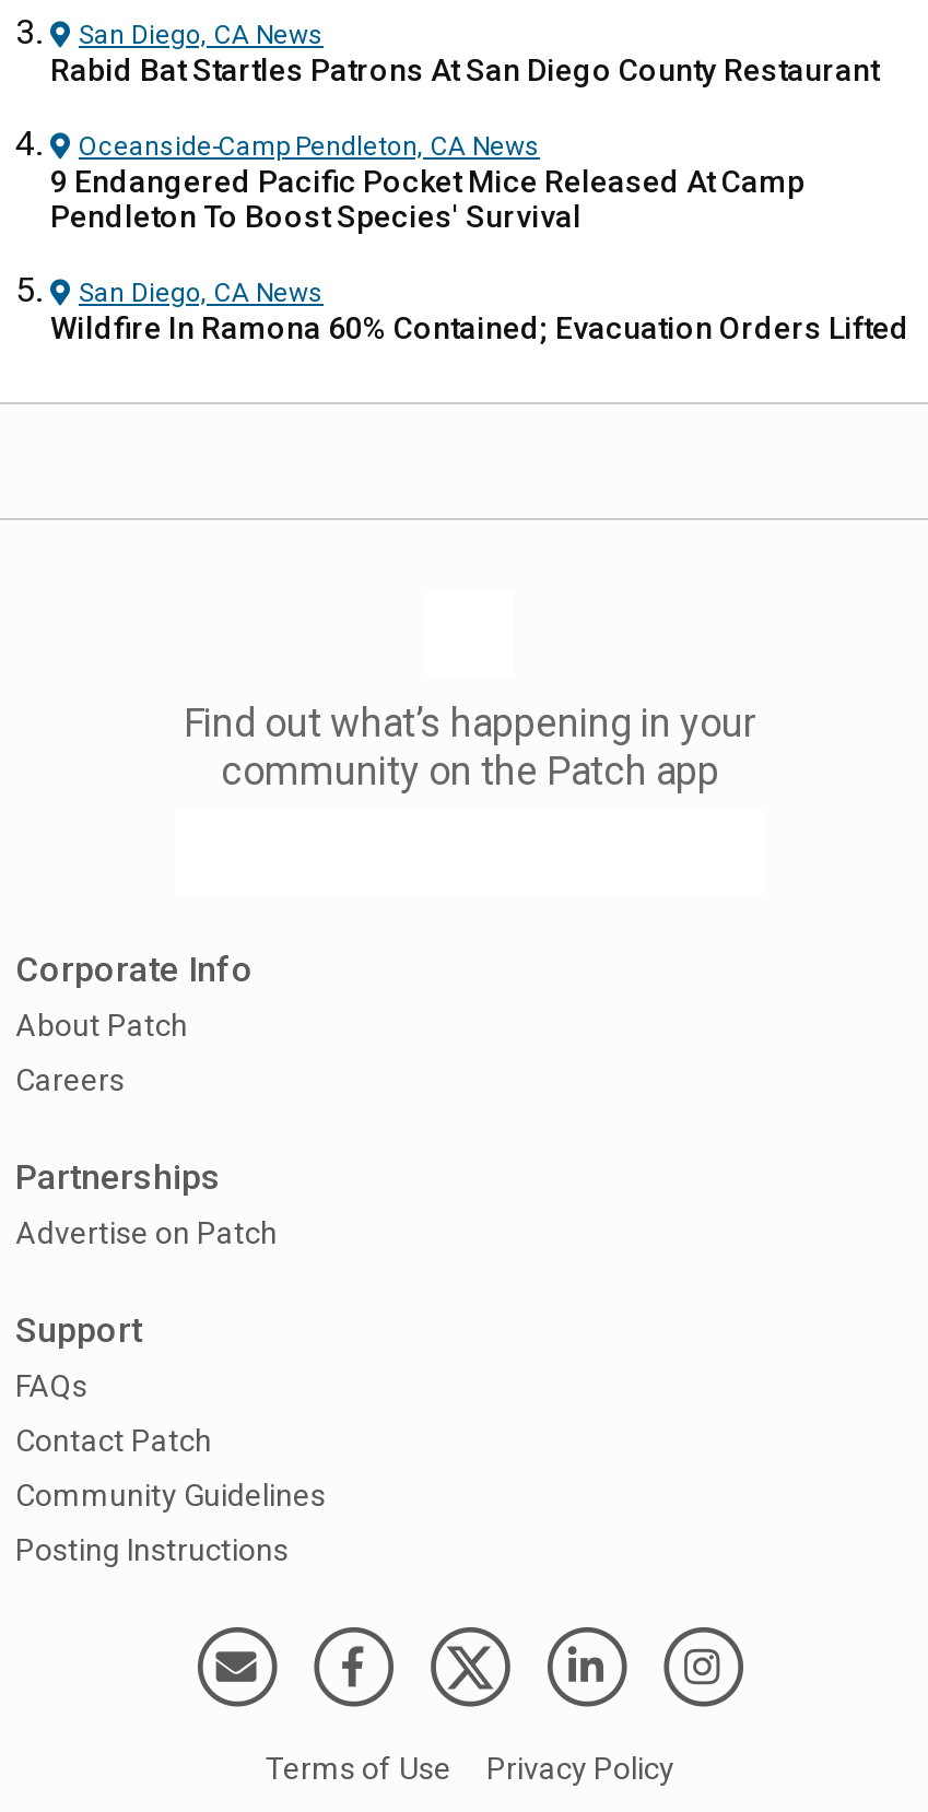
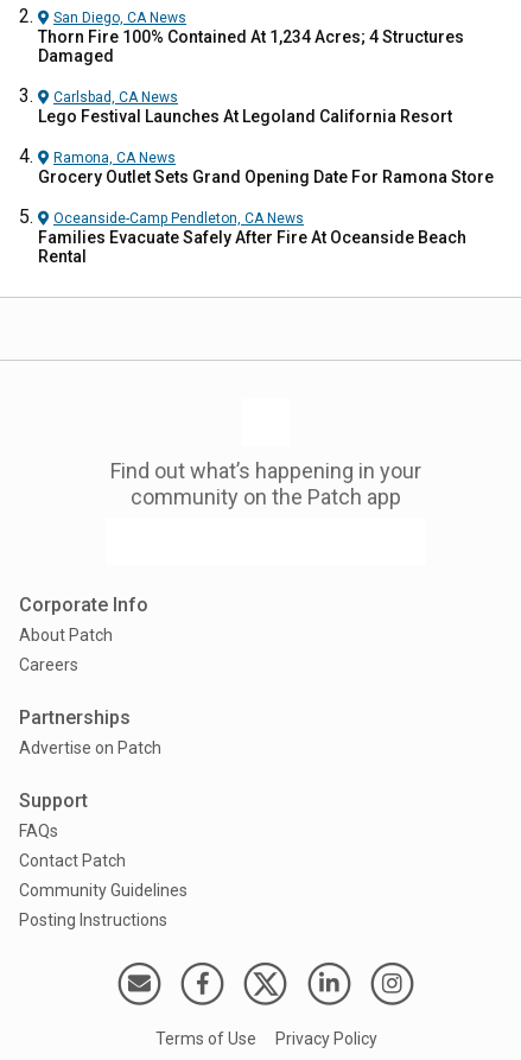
- Rabid Bat Startles Patrons At San Diego County Restaurant
+ Thorn Fire 100% Contained At 1,234 Acres; 4 Structures
+ Damaged
+ Carlsbad, CA News
+ Lego Festival Launches At Legoland California Resort
+ Ramona, CA News
+ Grocery Outlet Sets Grand Opening Date For Ramona Store

moved down: Oceanside-Camp Pendleton, CA News

- 9 Endangered Pacific Pocket Mice Released At Camp
- Pendleton To Boost Species' Survival
- San Diego, CA News
- Wildfire In Ramona 60% Contained; Evacuation Orders Lifted
+ Families Evacuate Safely After Fire At Oceanside Beach
+ Rental
